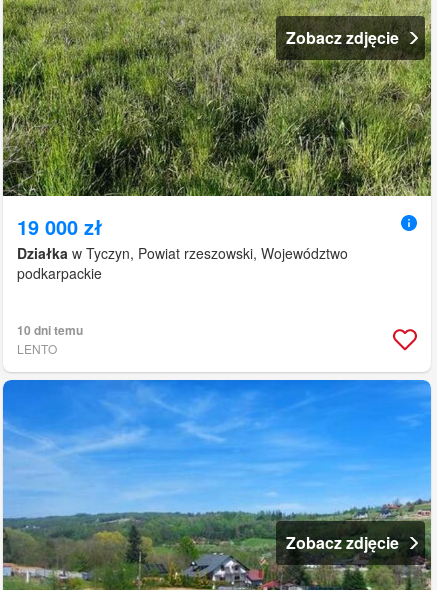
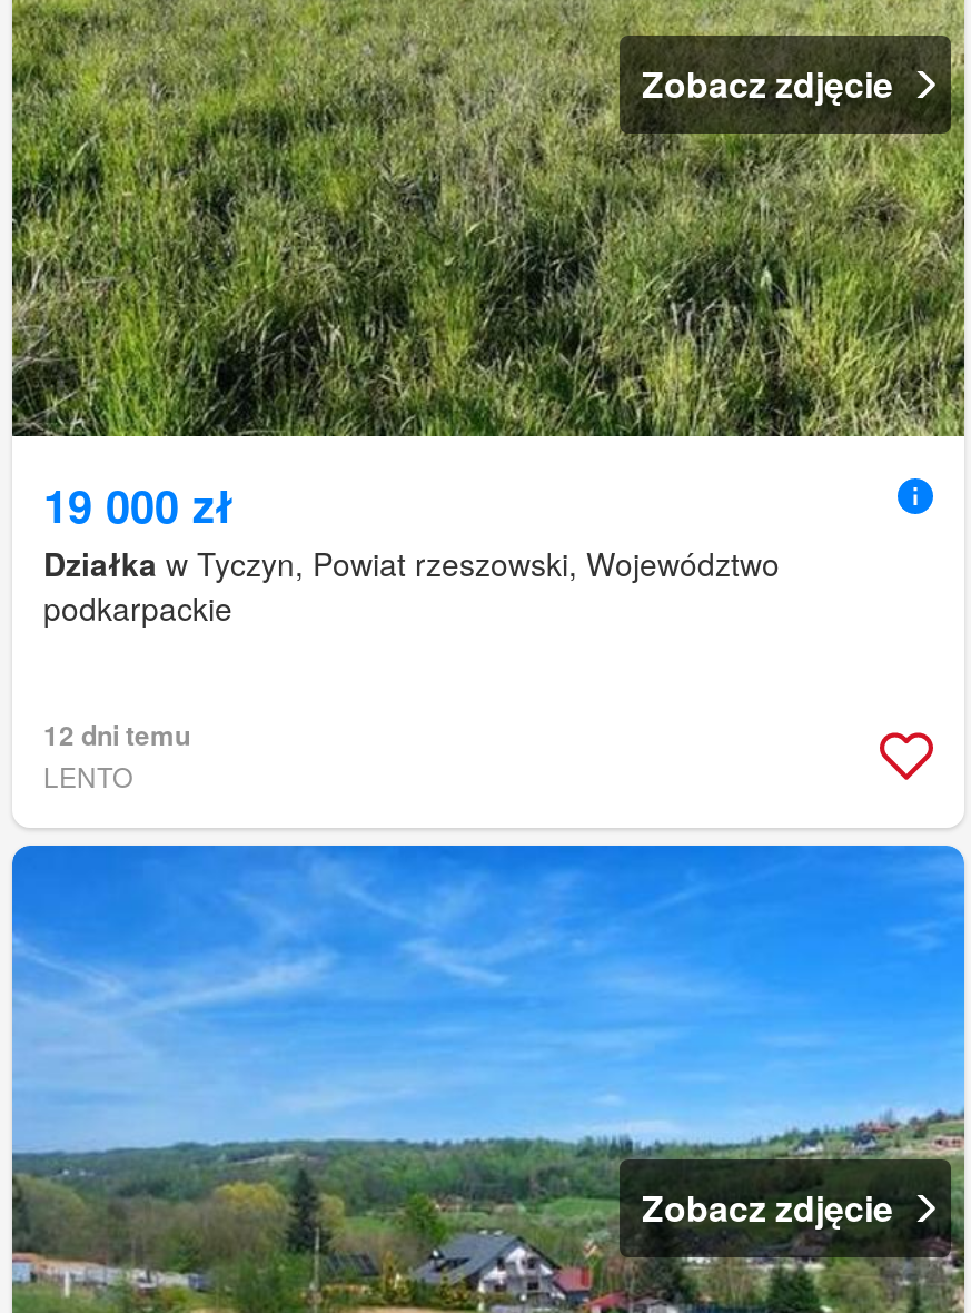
- 10 dni temu
+ 12 dni temu
